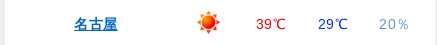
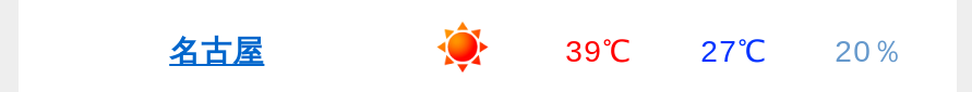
- 39℃ 29℃ 20％
+ 39℃ 27℃ 20％
